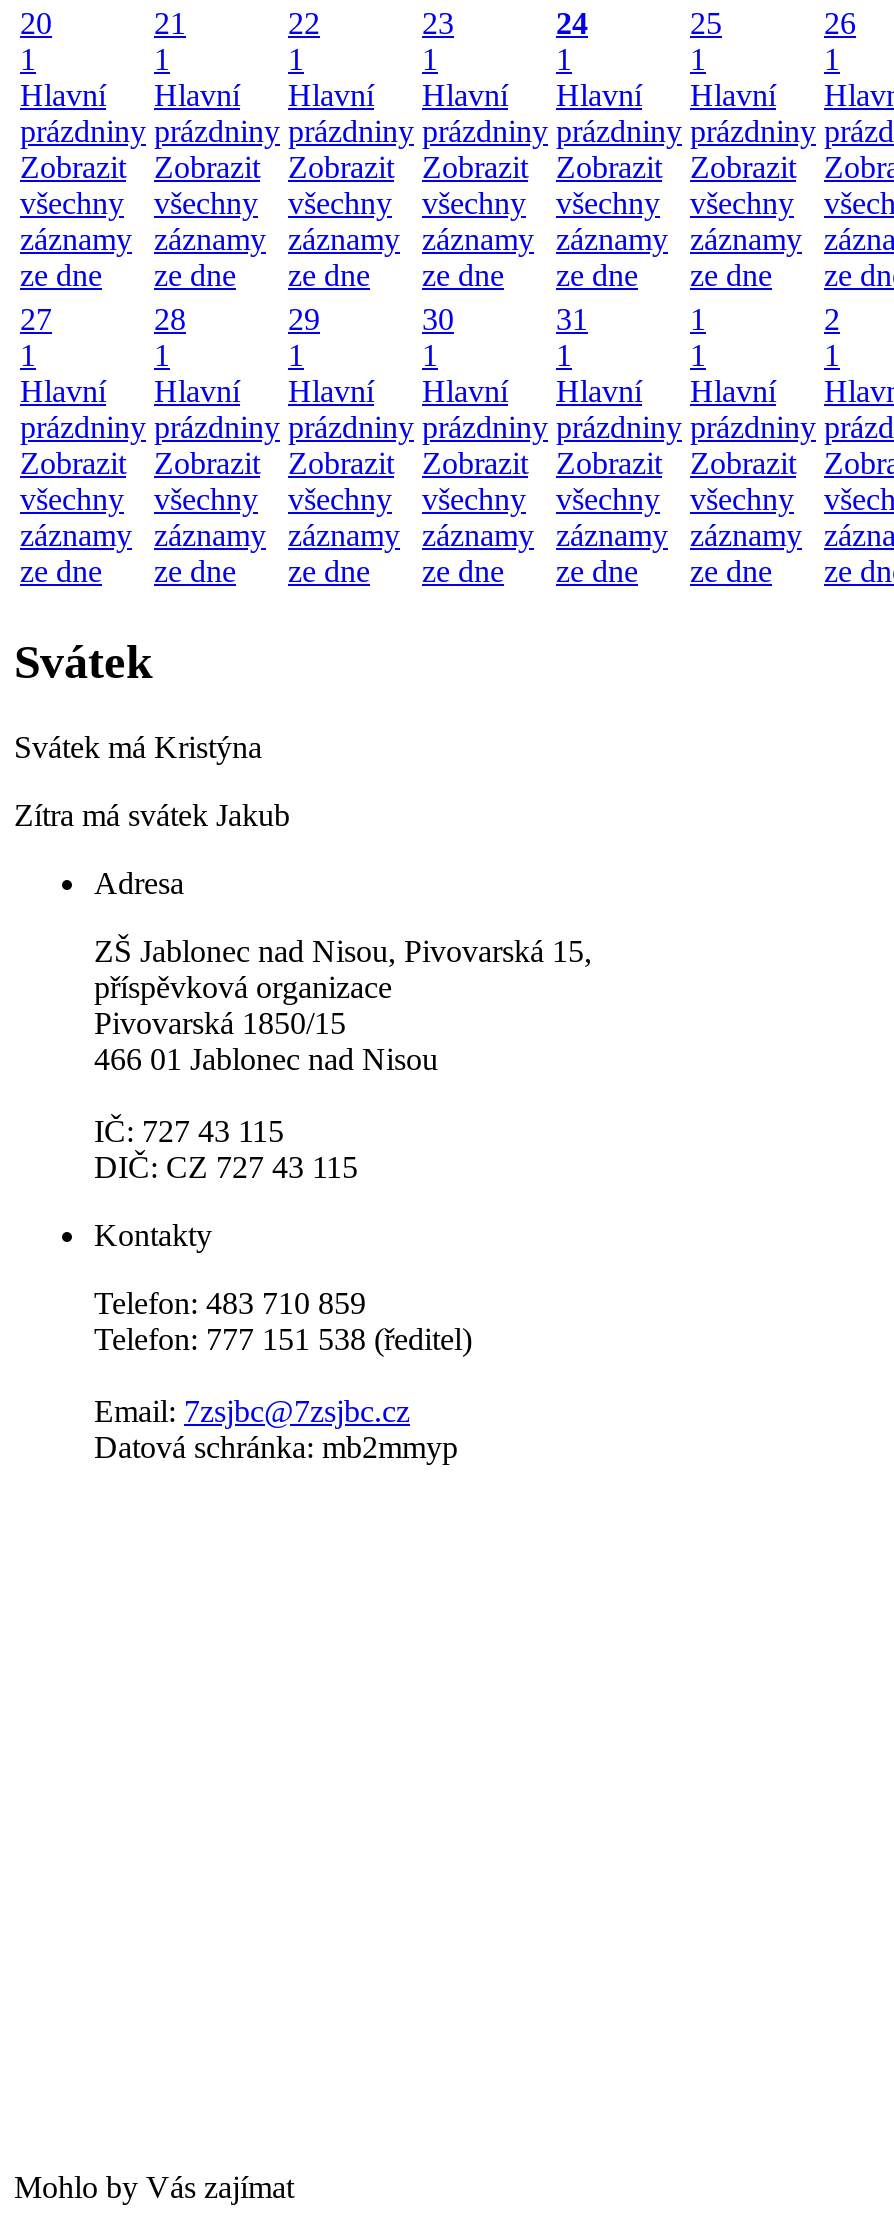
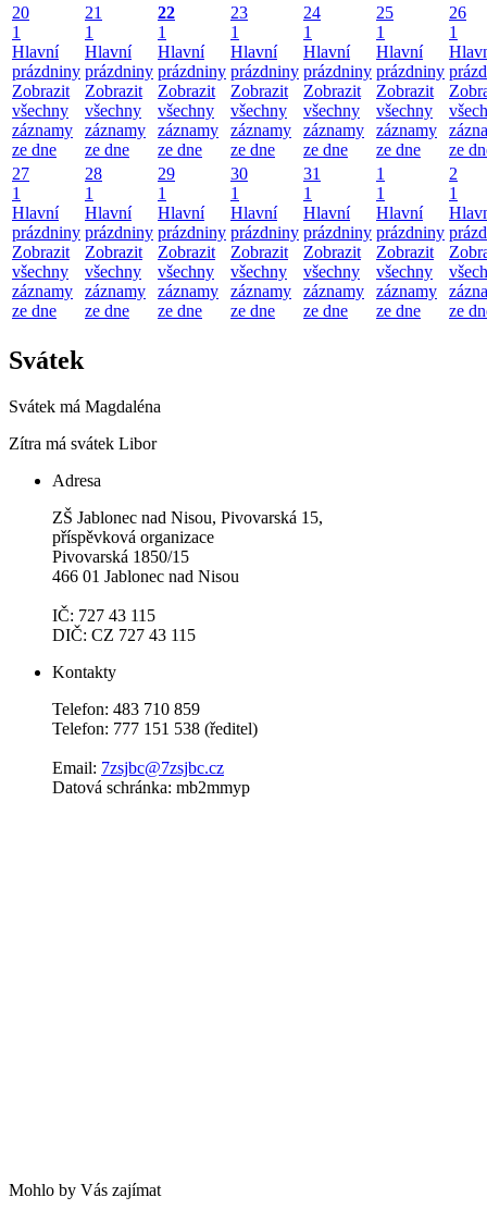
- Svátek má Kristýna
+ Svátek má Magdaléna

- Zítra má svátek Jakub
+ Zítra má svátek Libor
